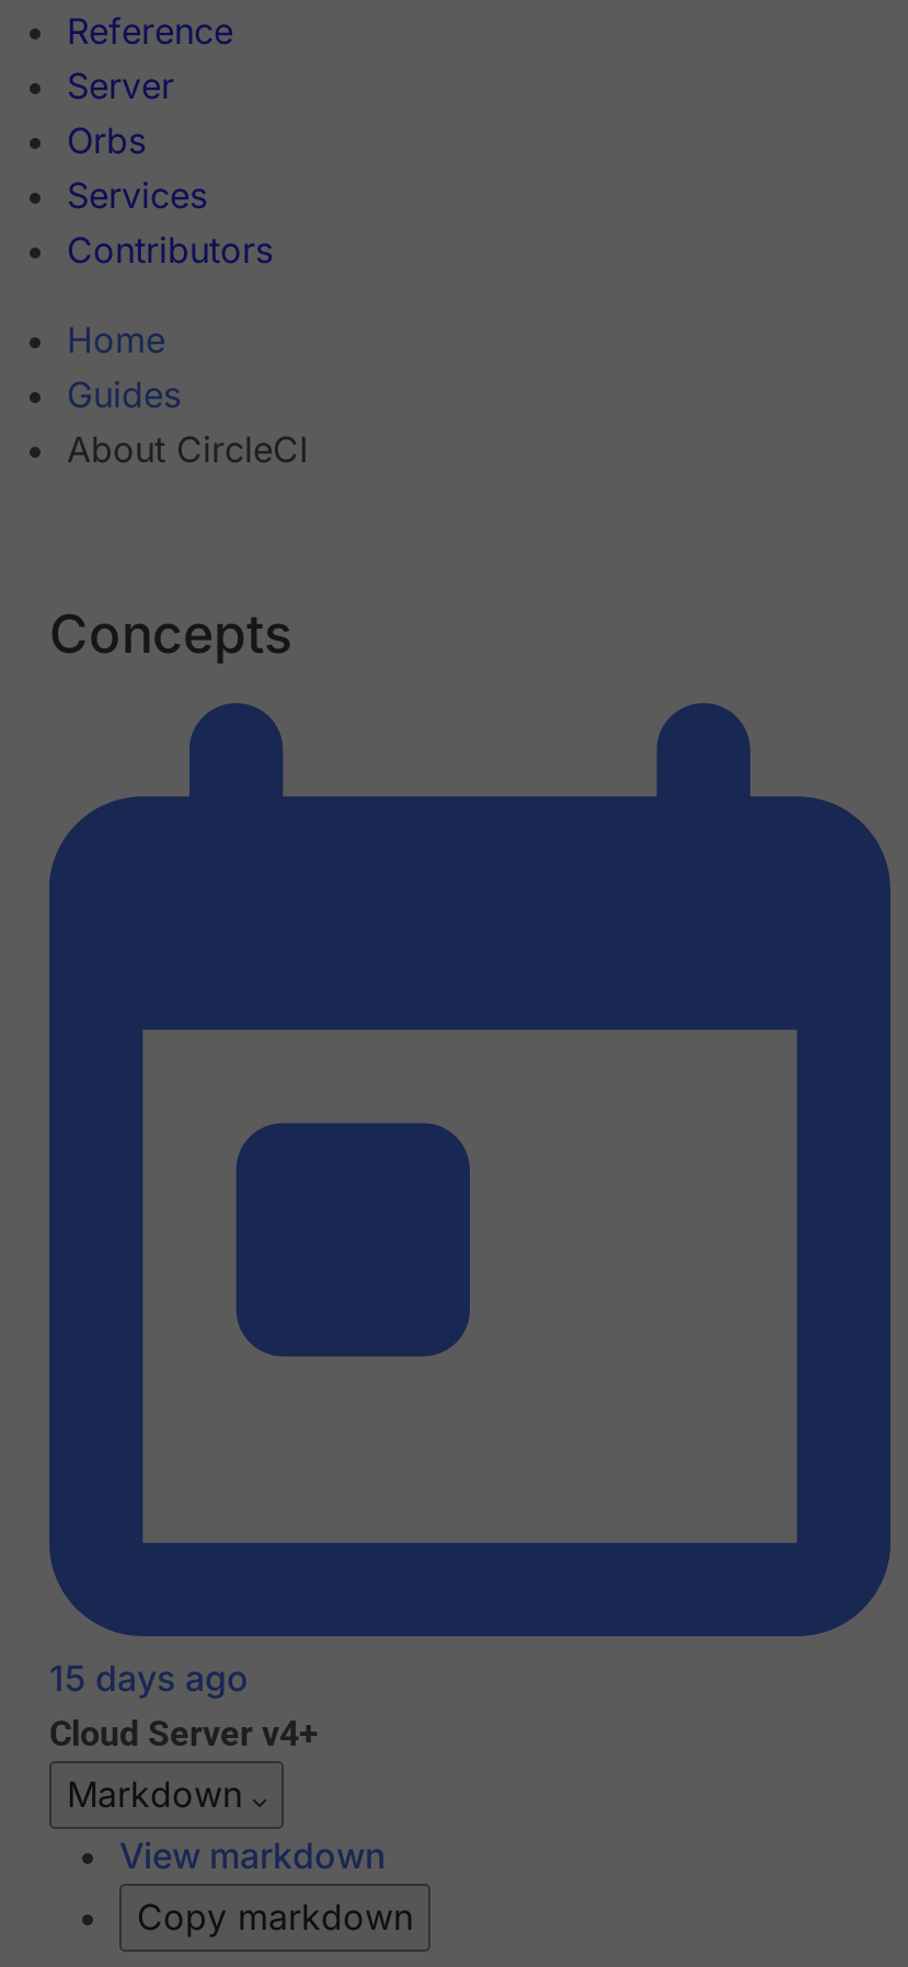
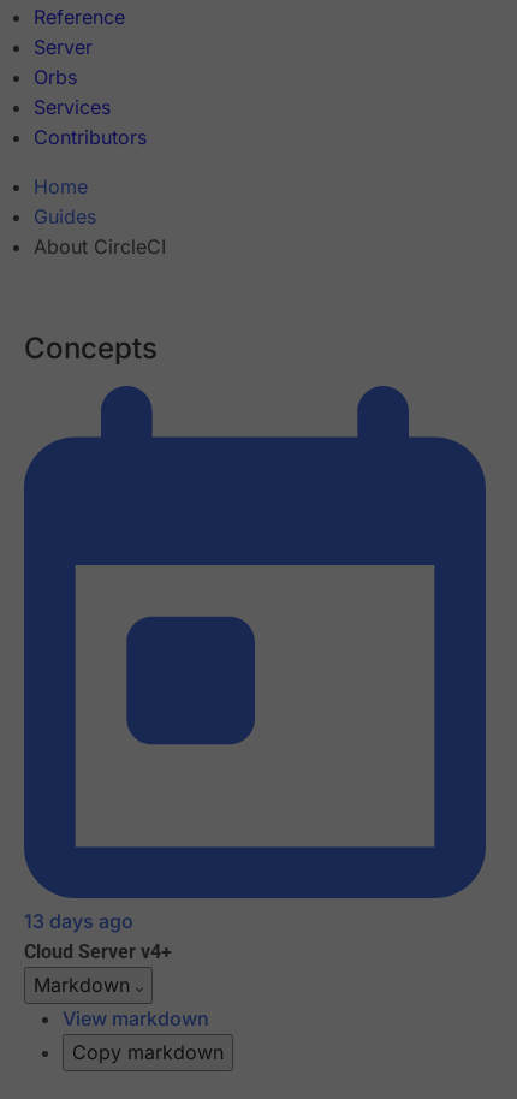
- 15 days ago
+ 13 days ago
